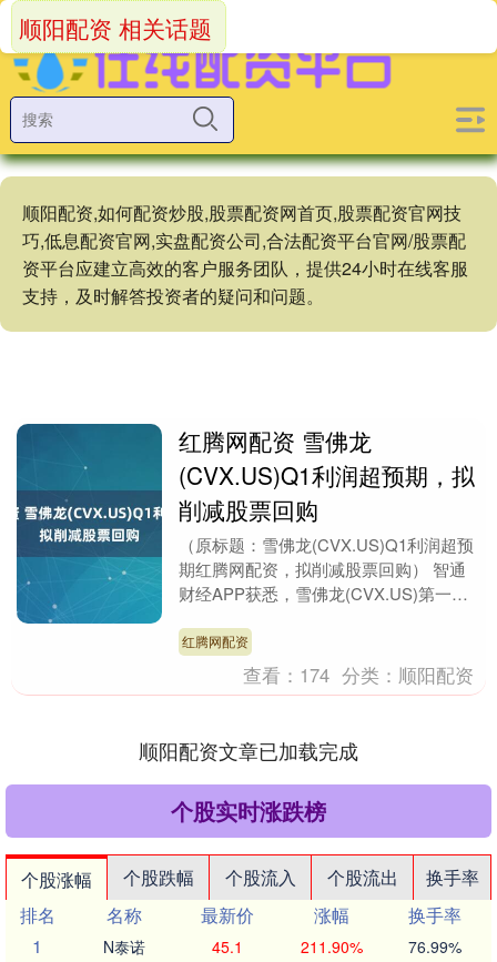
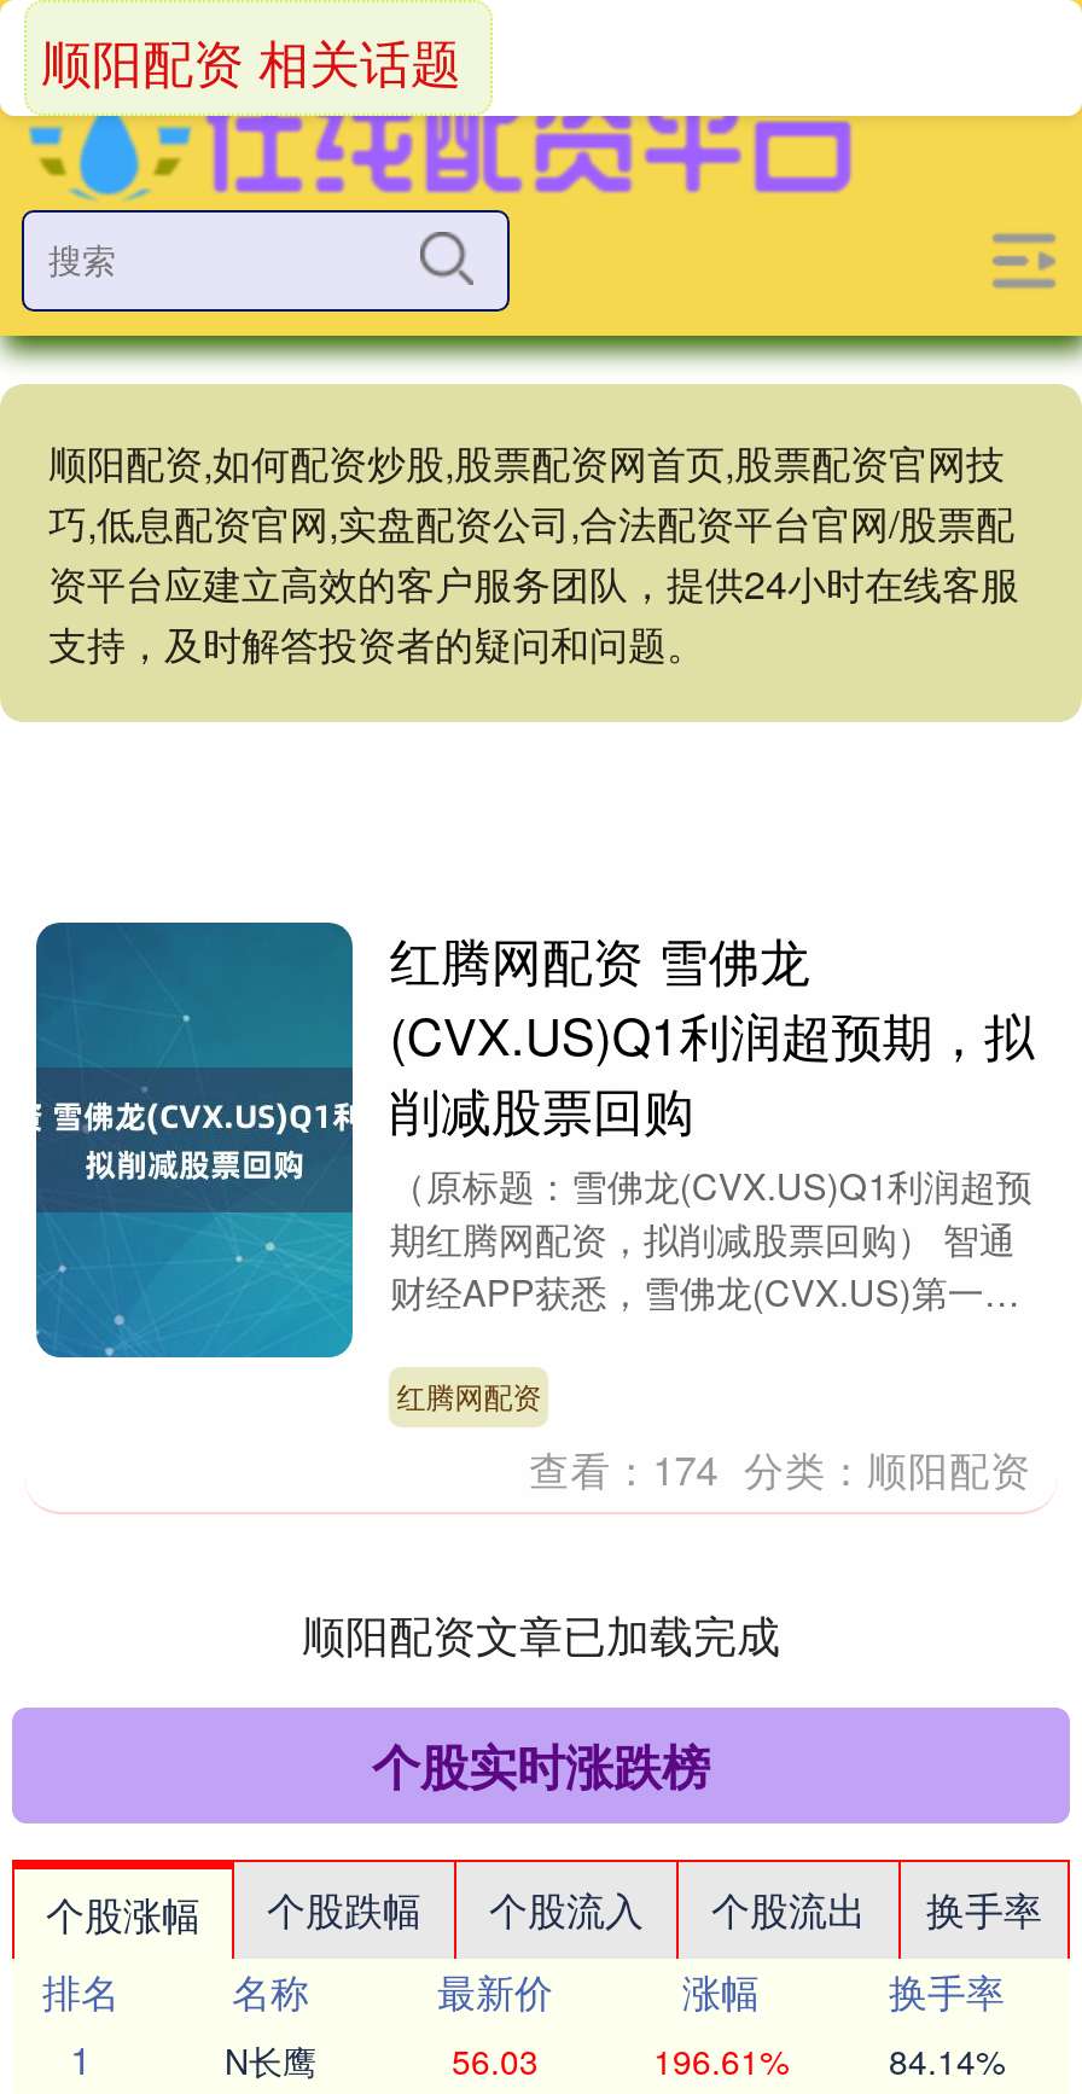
- N泰诺
+ N长鹰

- 45.1
+ 56.03

- 211.90%
+ 196.61%

- 76.99%
+ 84.14%
